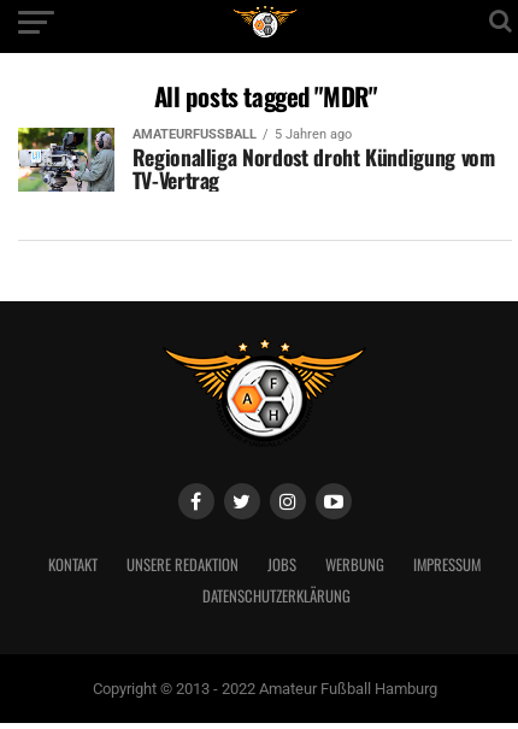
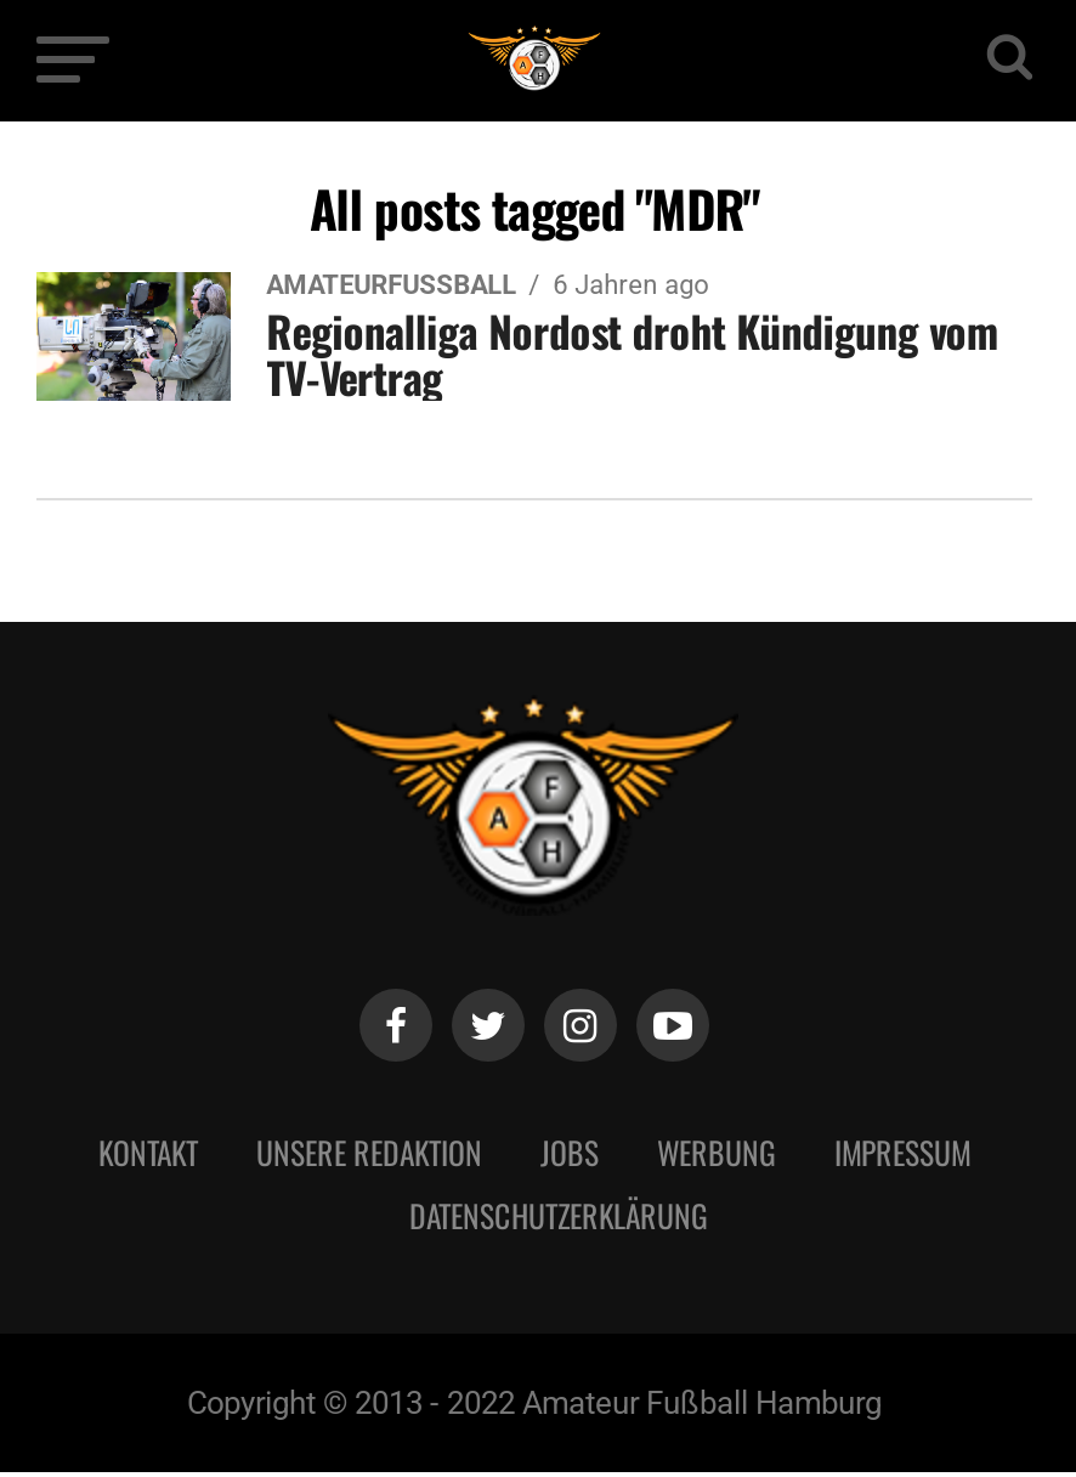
- AMATEURFUSSBALL 5 Jahren ago
+ AMATEURFUSSBALL 6 Jahren ago
